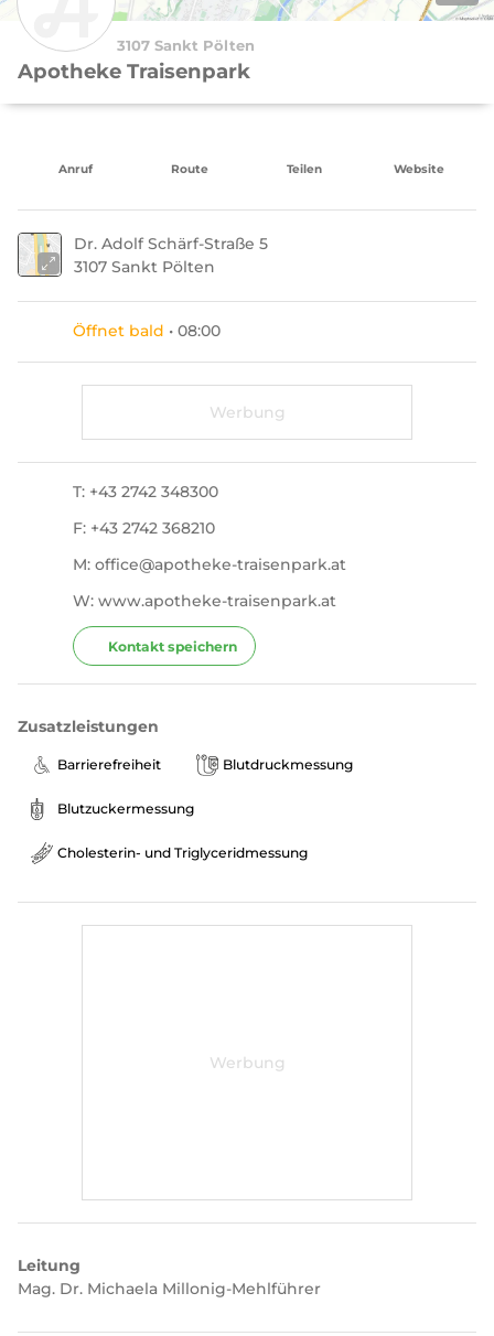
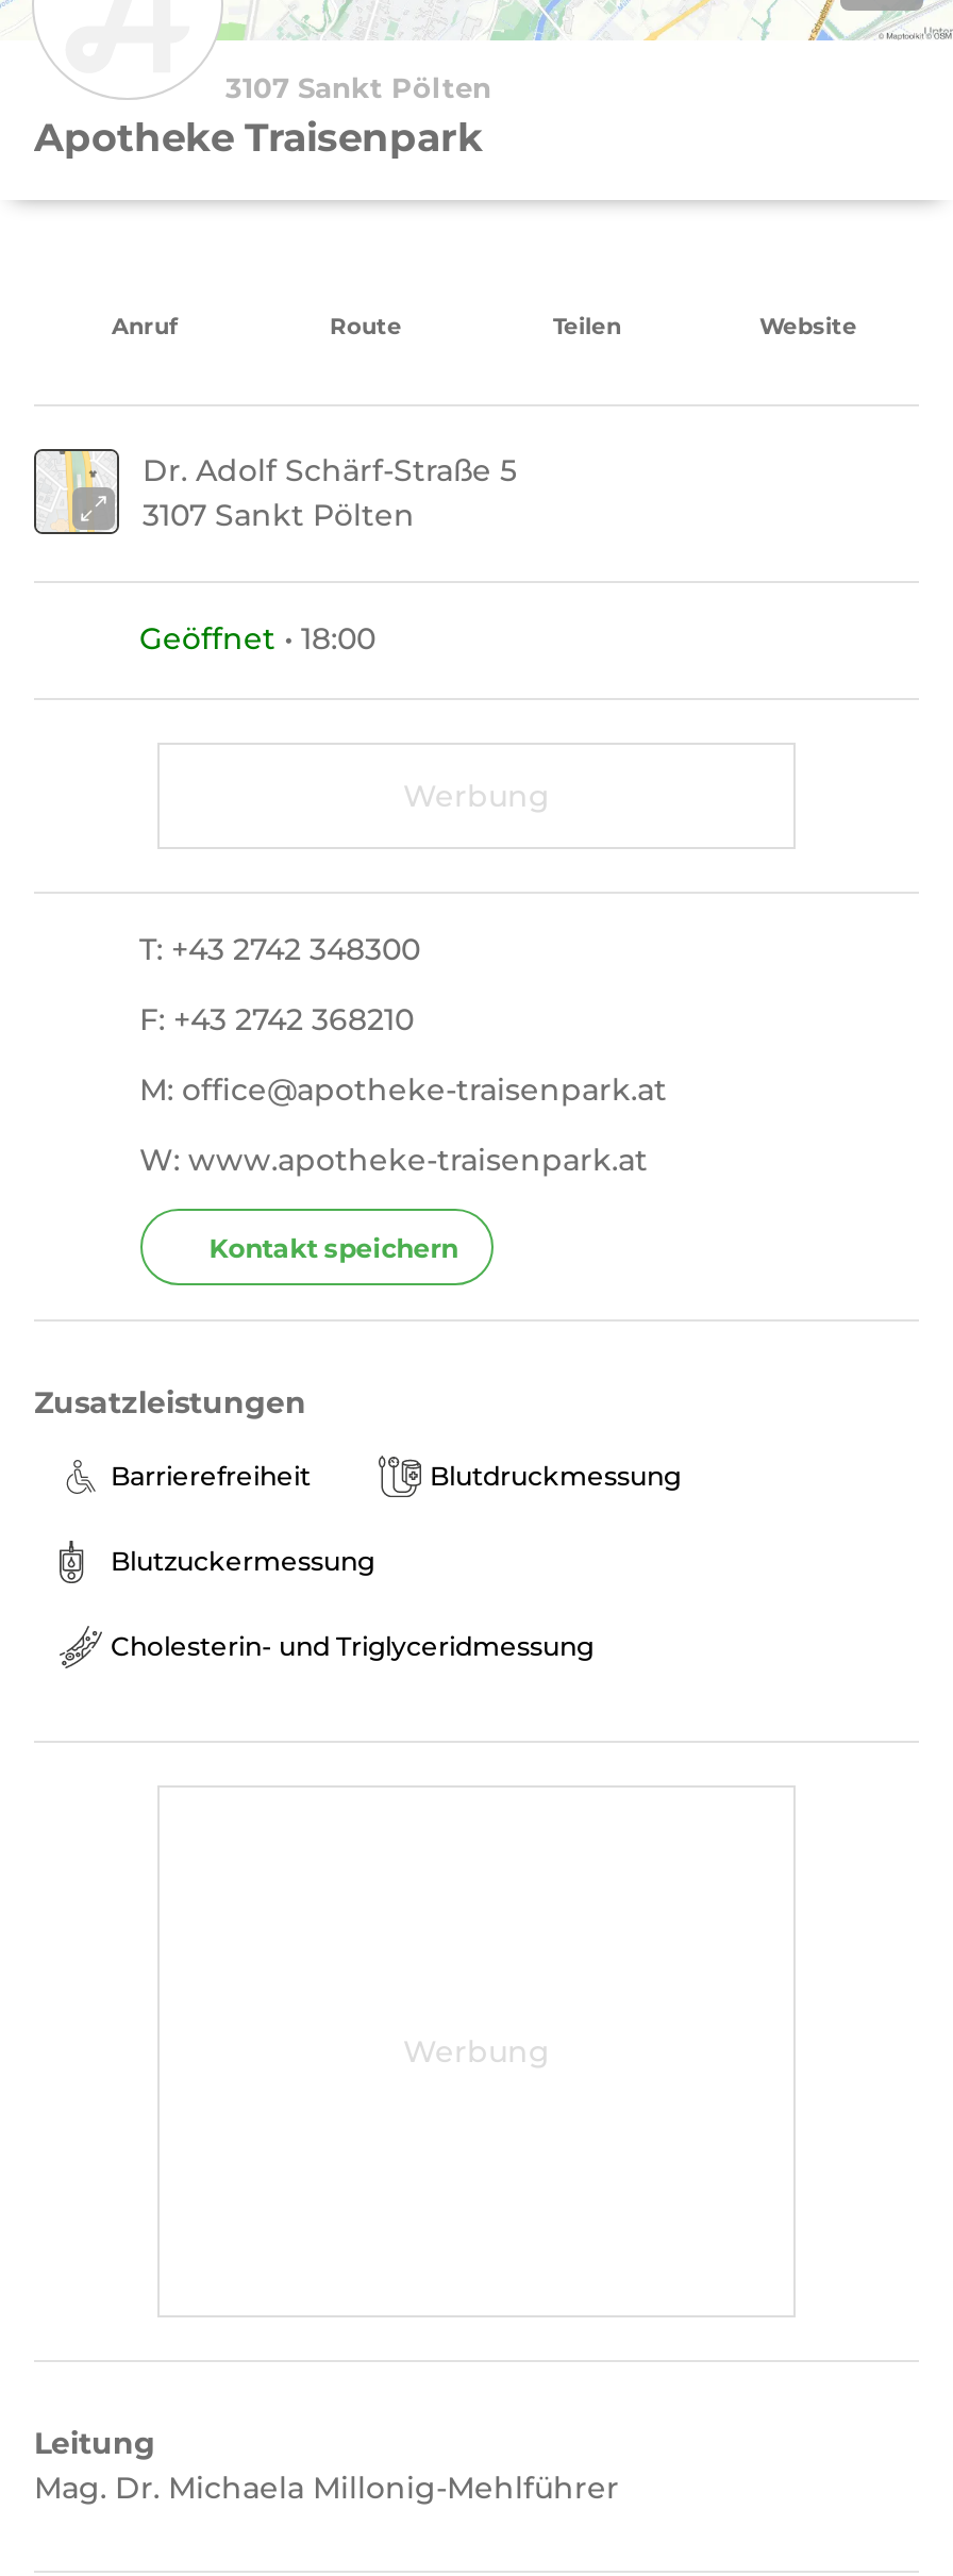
- Öffnet bald • 08:00
+ Geöffnet • 18:00
